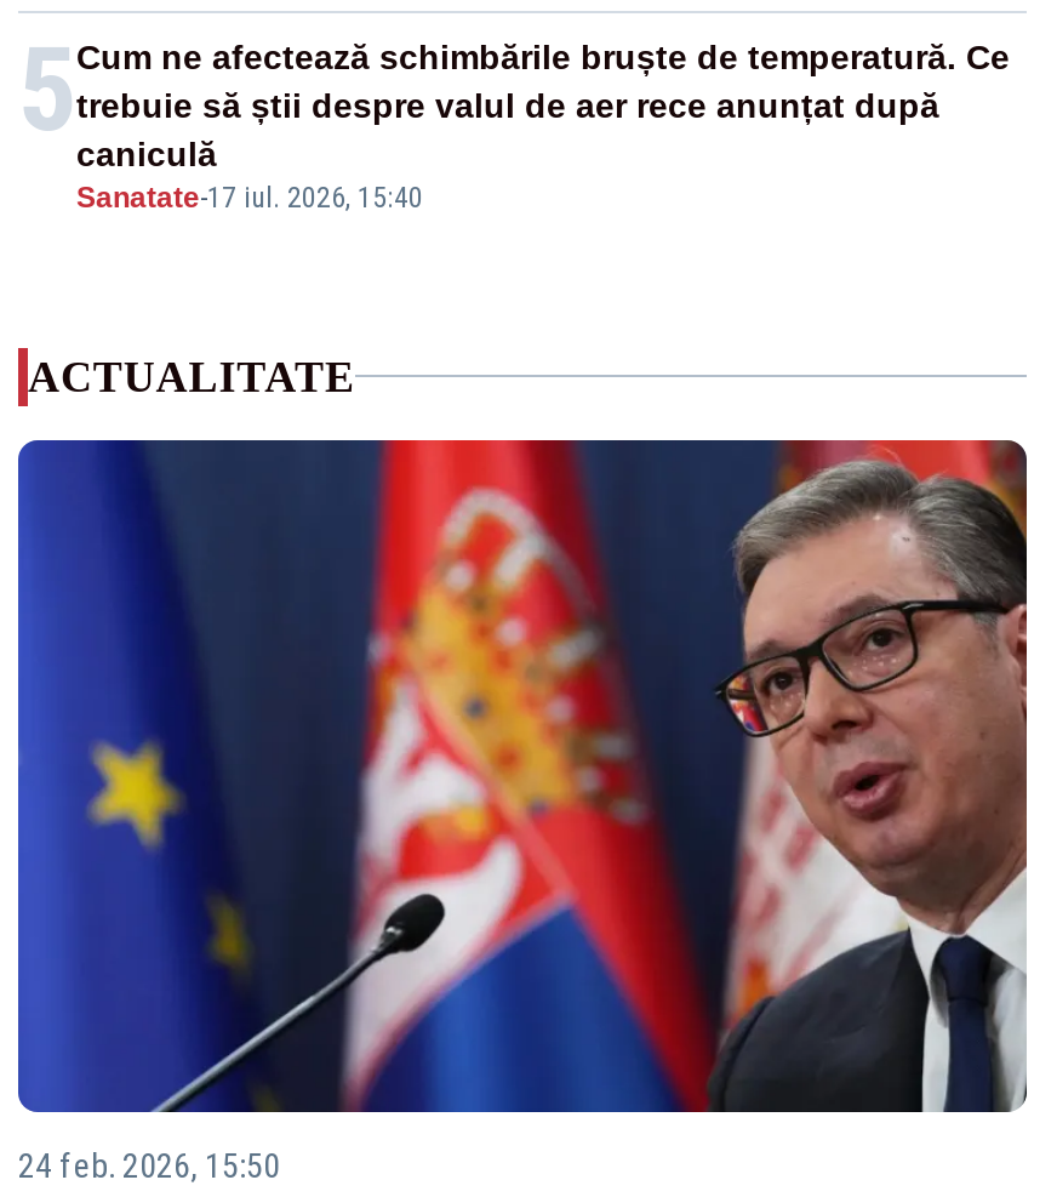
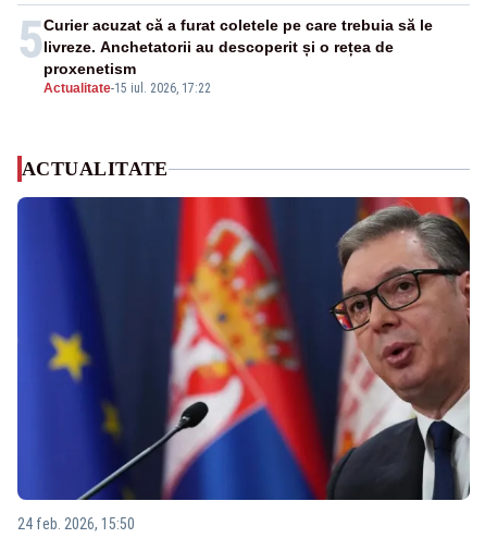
- Cum ne afectează schimbările bruște de temperatură. Ce
- trebuie să știi despre valul de aer rece anunțat după
- caniculă
+ Curier acuzat că a furat coletele pe care trebuia să le
+ livreze. Anchetatorii au descoperit și o rețea de
+ proxenetism

- Sanatate-17 iul. 2026, 15:40
+ Actualitate-15 iul. 2026, 17:22
